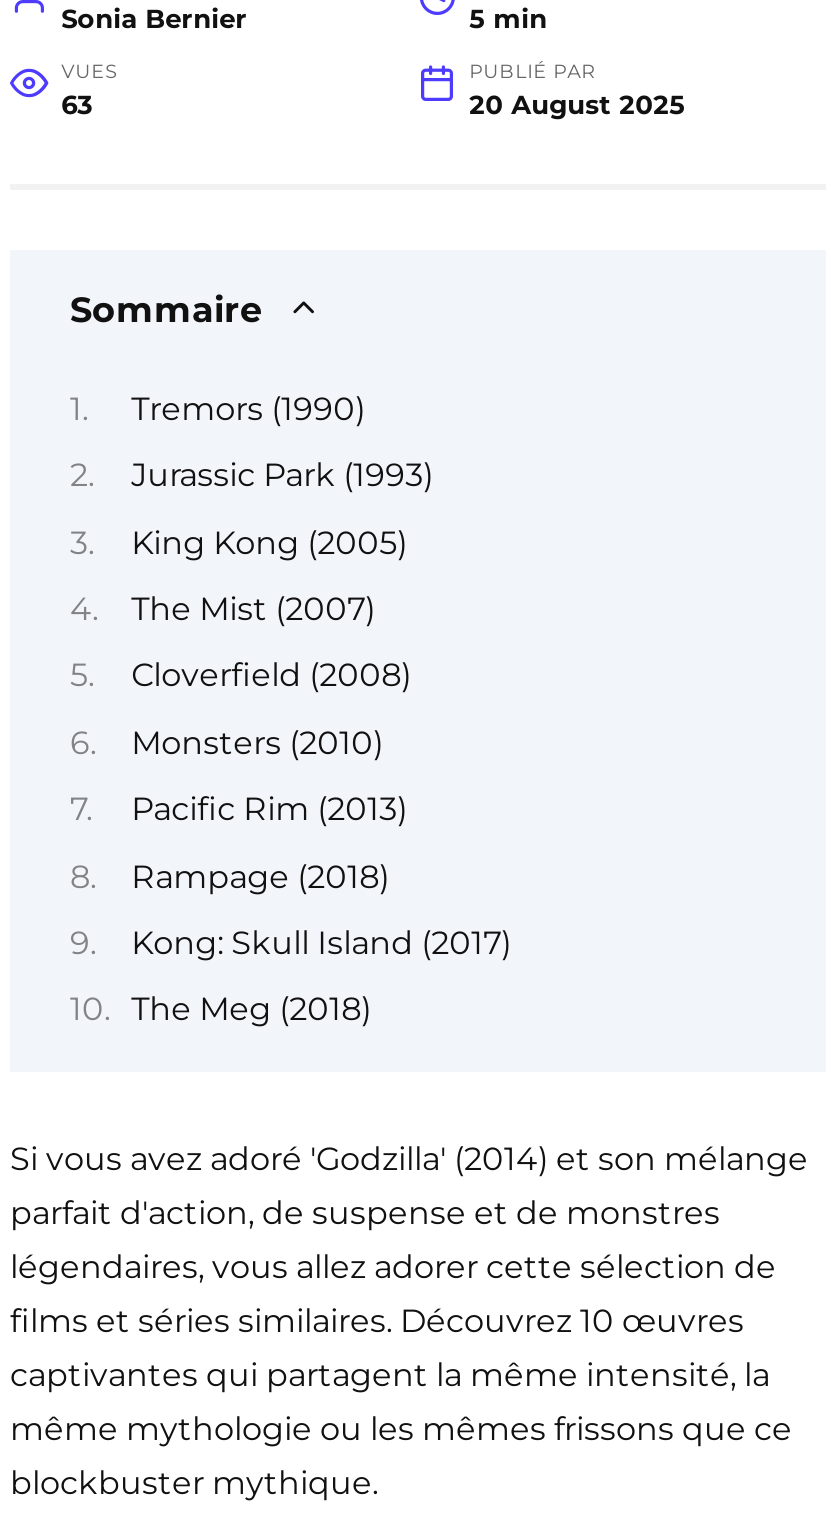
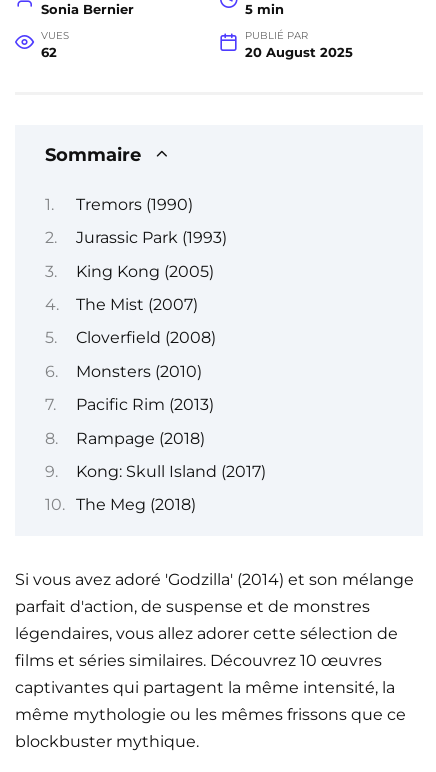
- 63
+ 62
